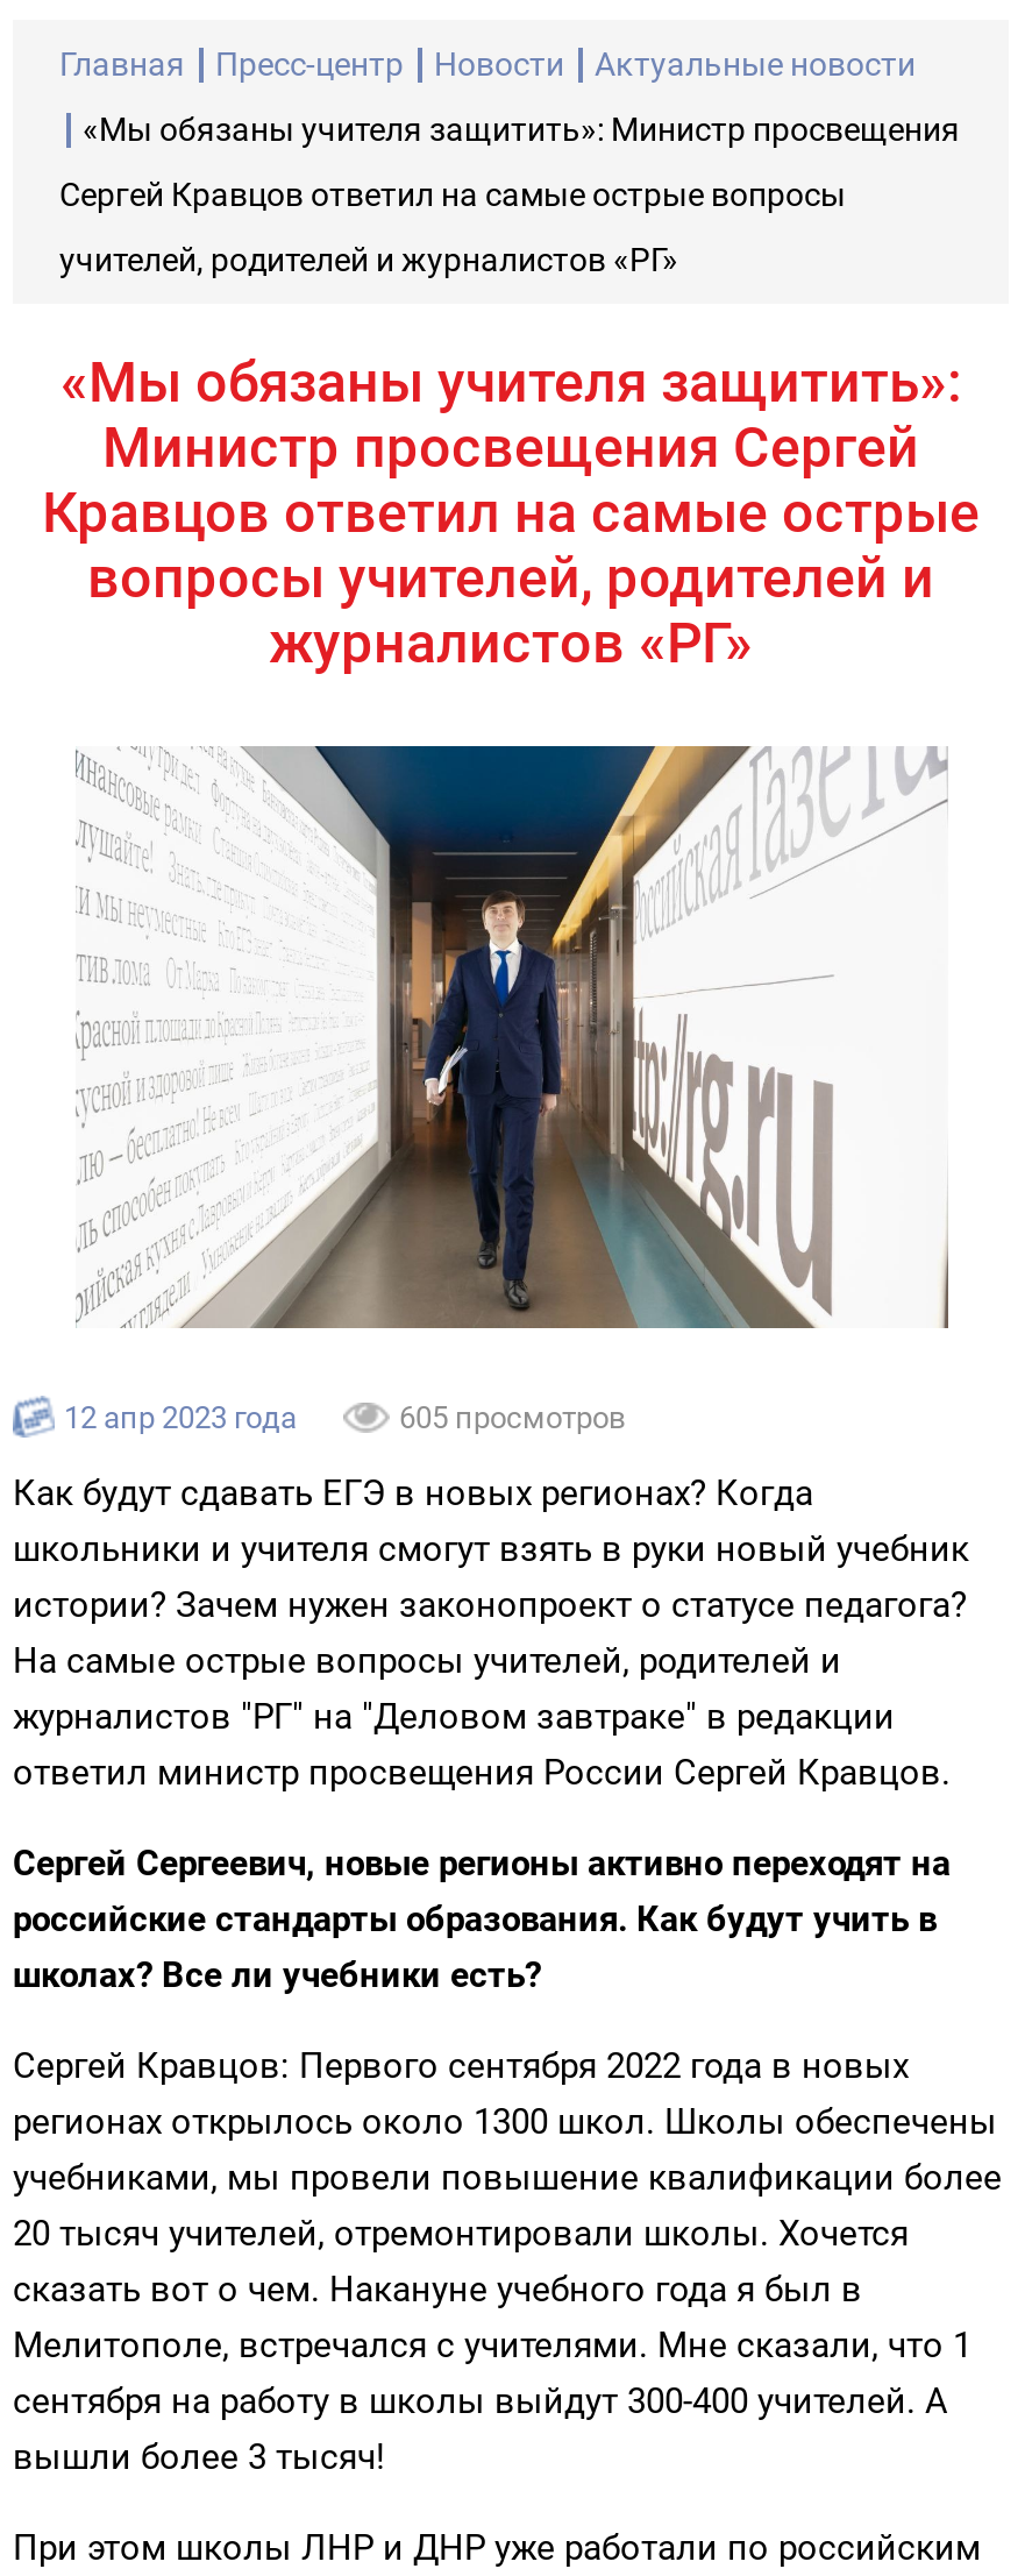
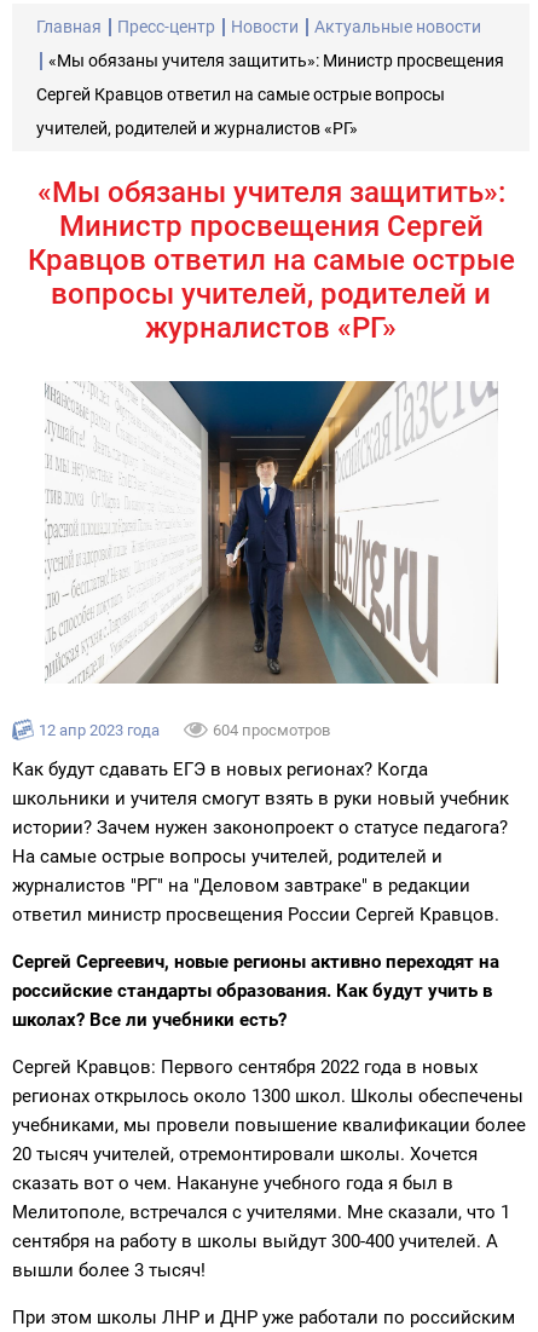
- 605 просмотров
+ 604 просмотров
